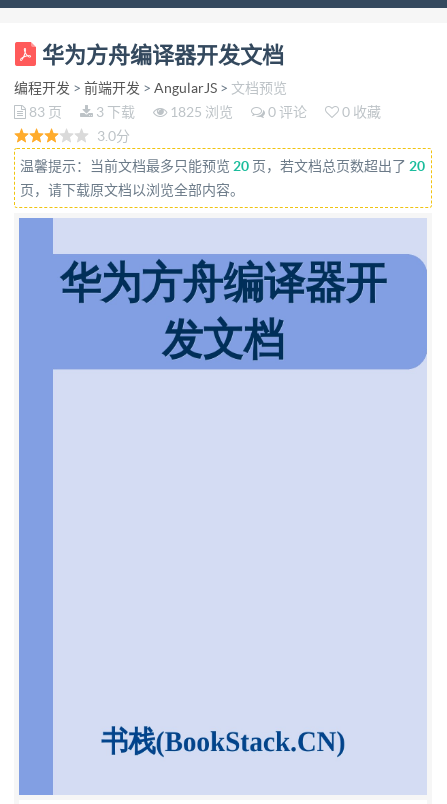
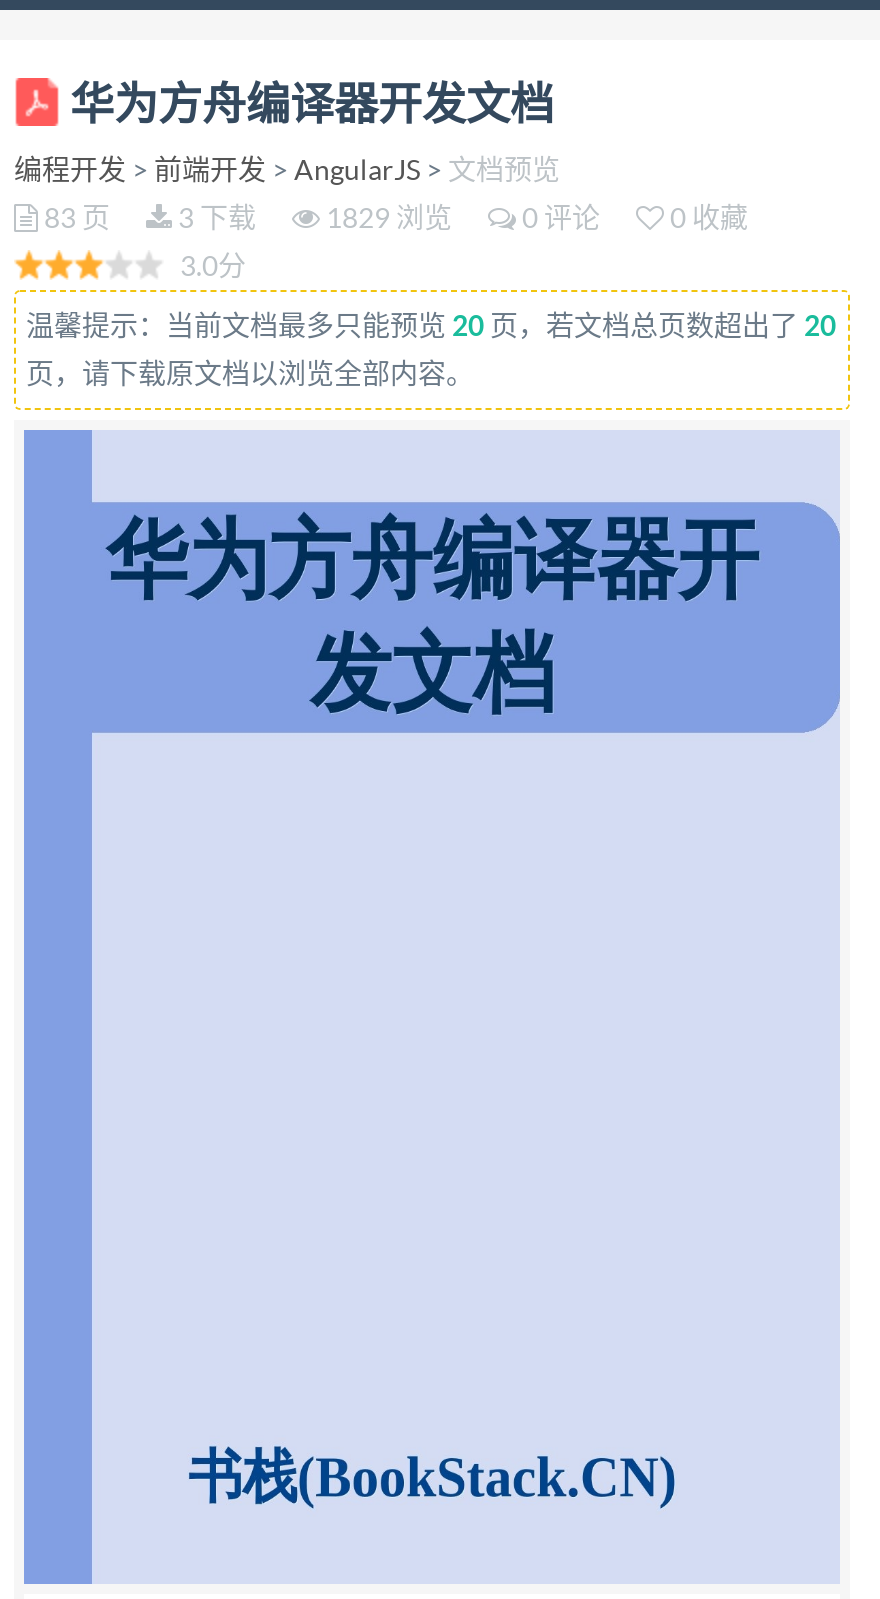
- 83 页 3 下载 1825 浏览 0 评论 0 收藏
+ 83 页 3 下载 1829 浏览 0 评论 0 收藏
